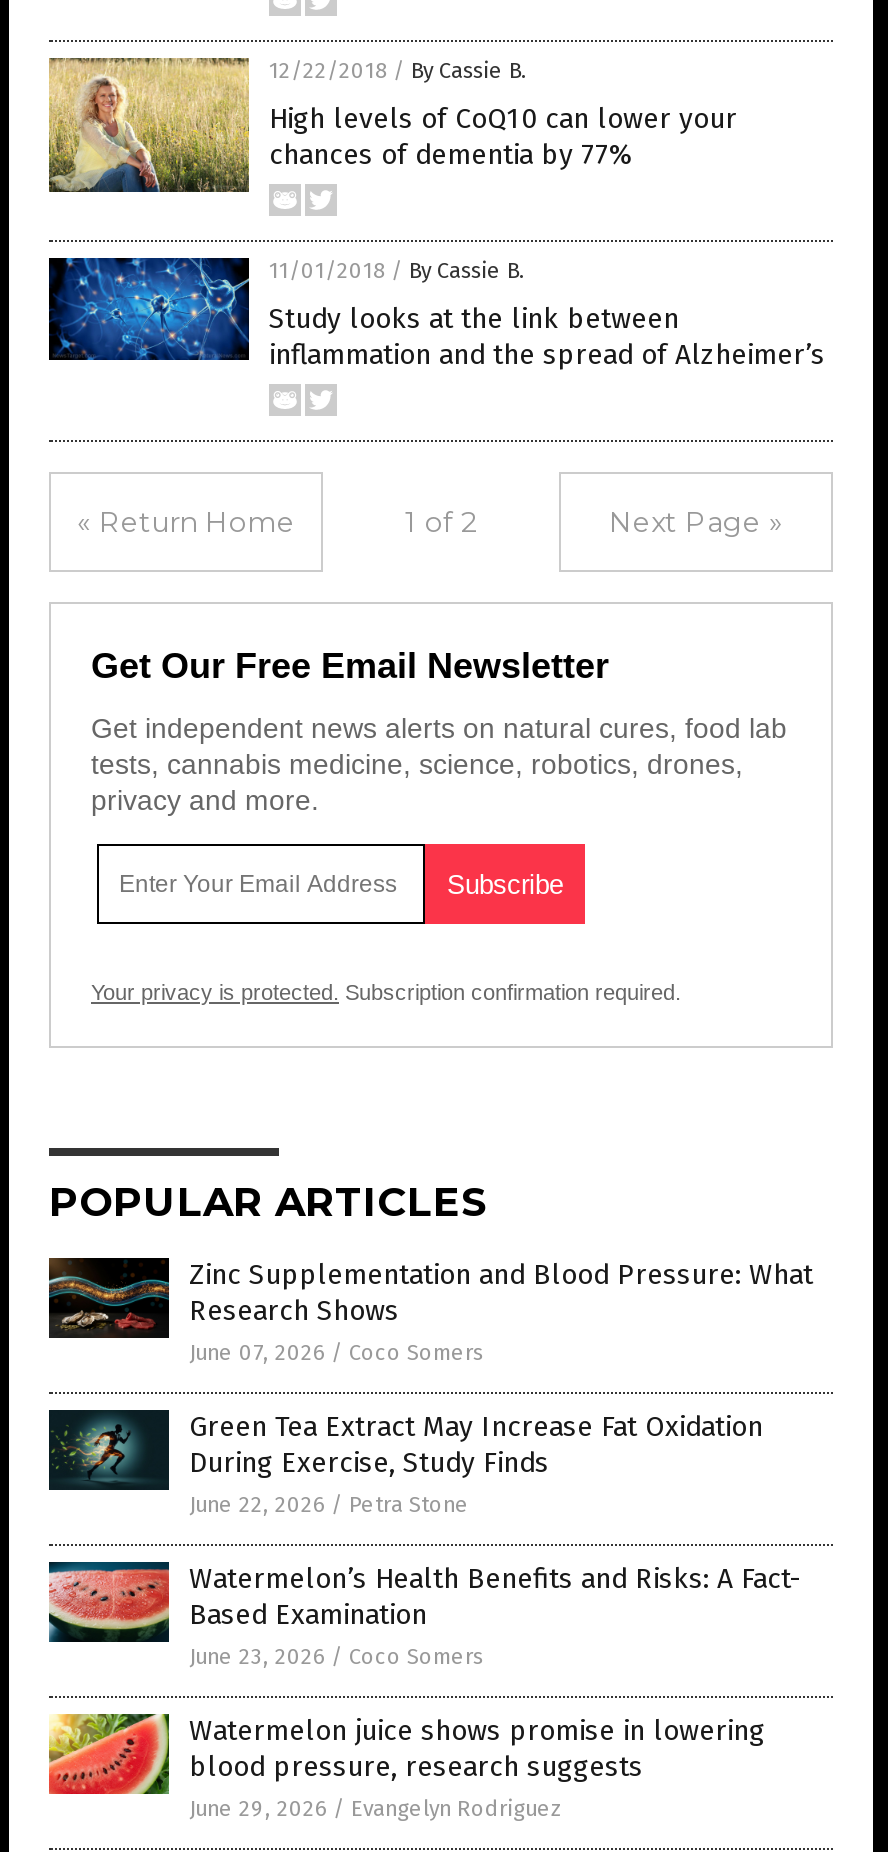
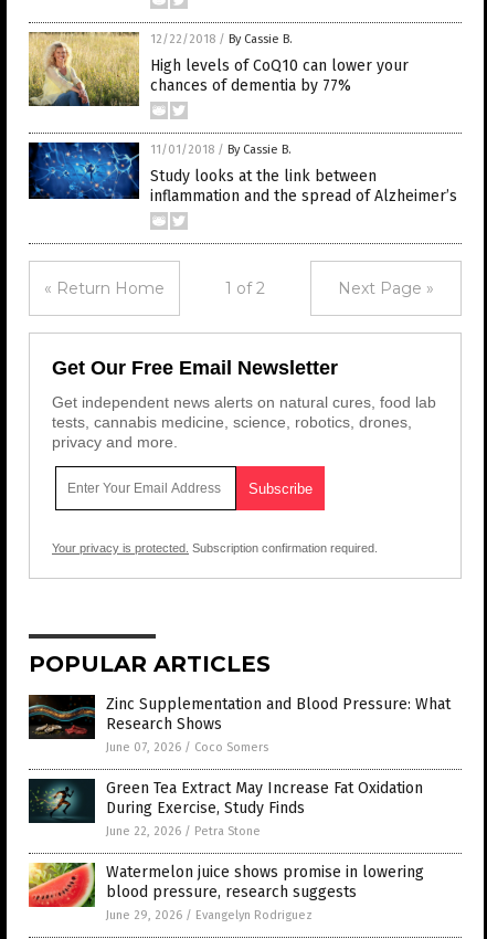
- [image]
- Watermelon’s Health Benefits and Risks: A Fact-
- Based Examination
- June 23, 2026 / Coco Somers
